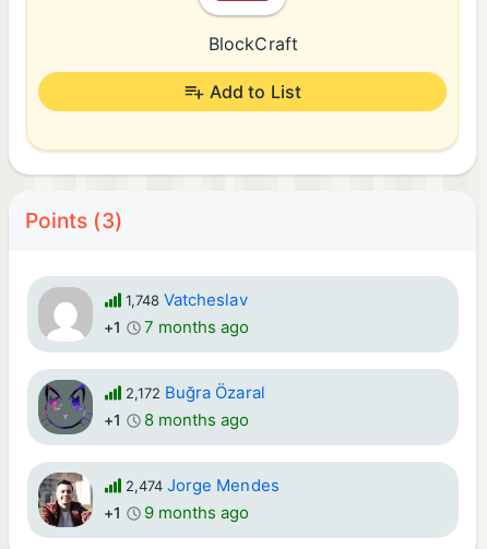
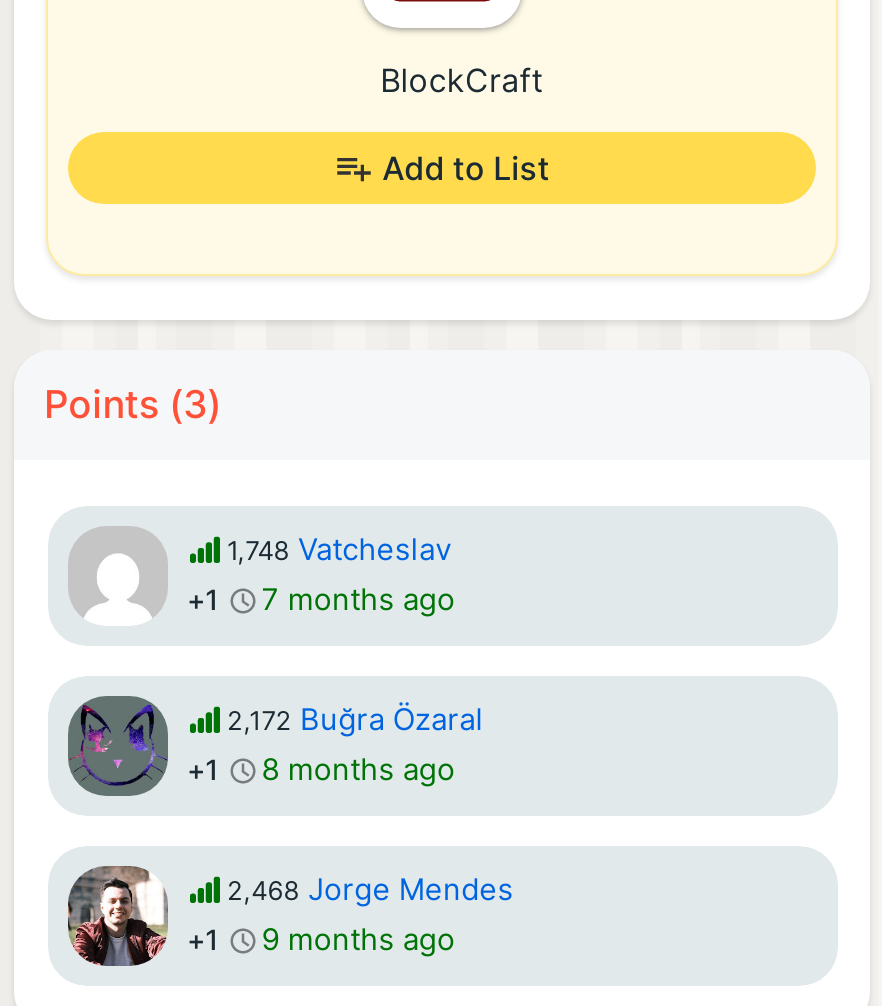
- 2,474 Jorge Mendes
+ 2,468 Jorge Mendes
